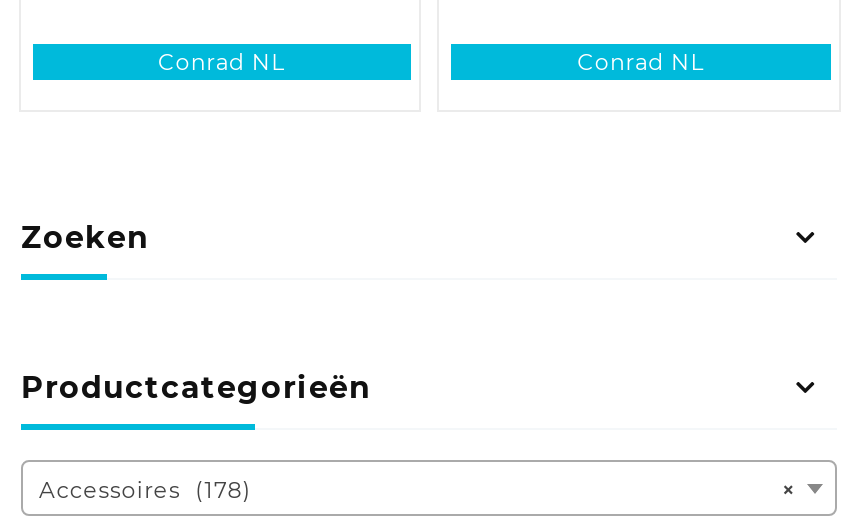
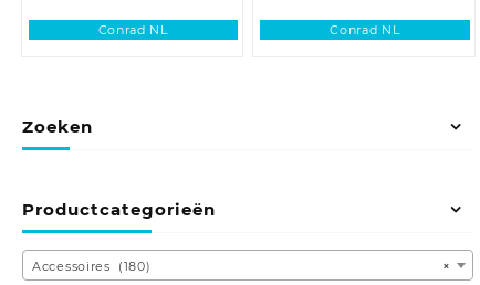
- Accessoires (178)
+ Accessoires (180)
